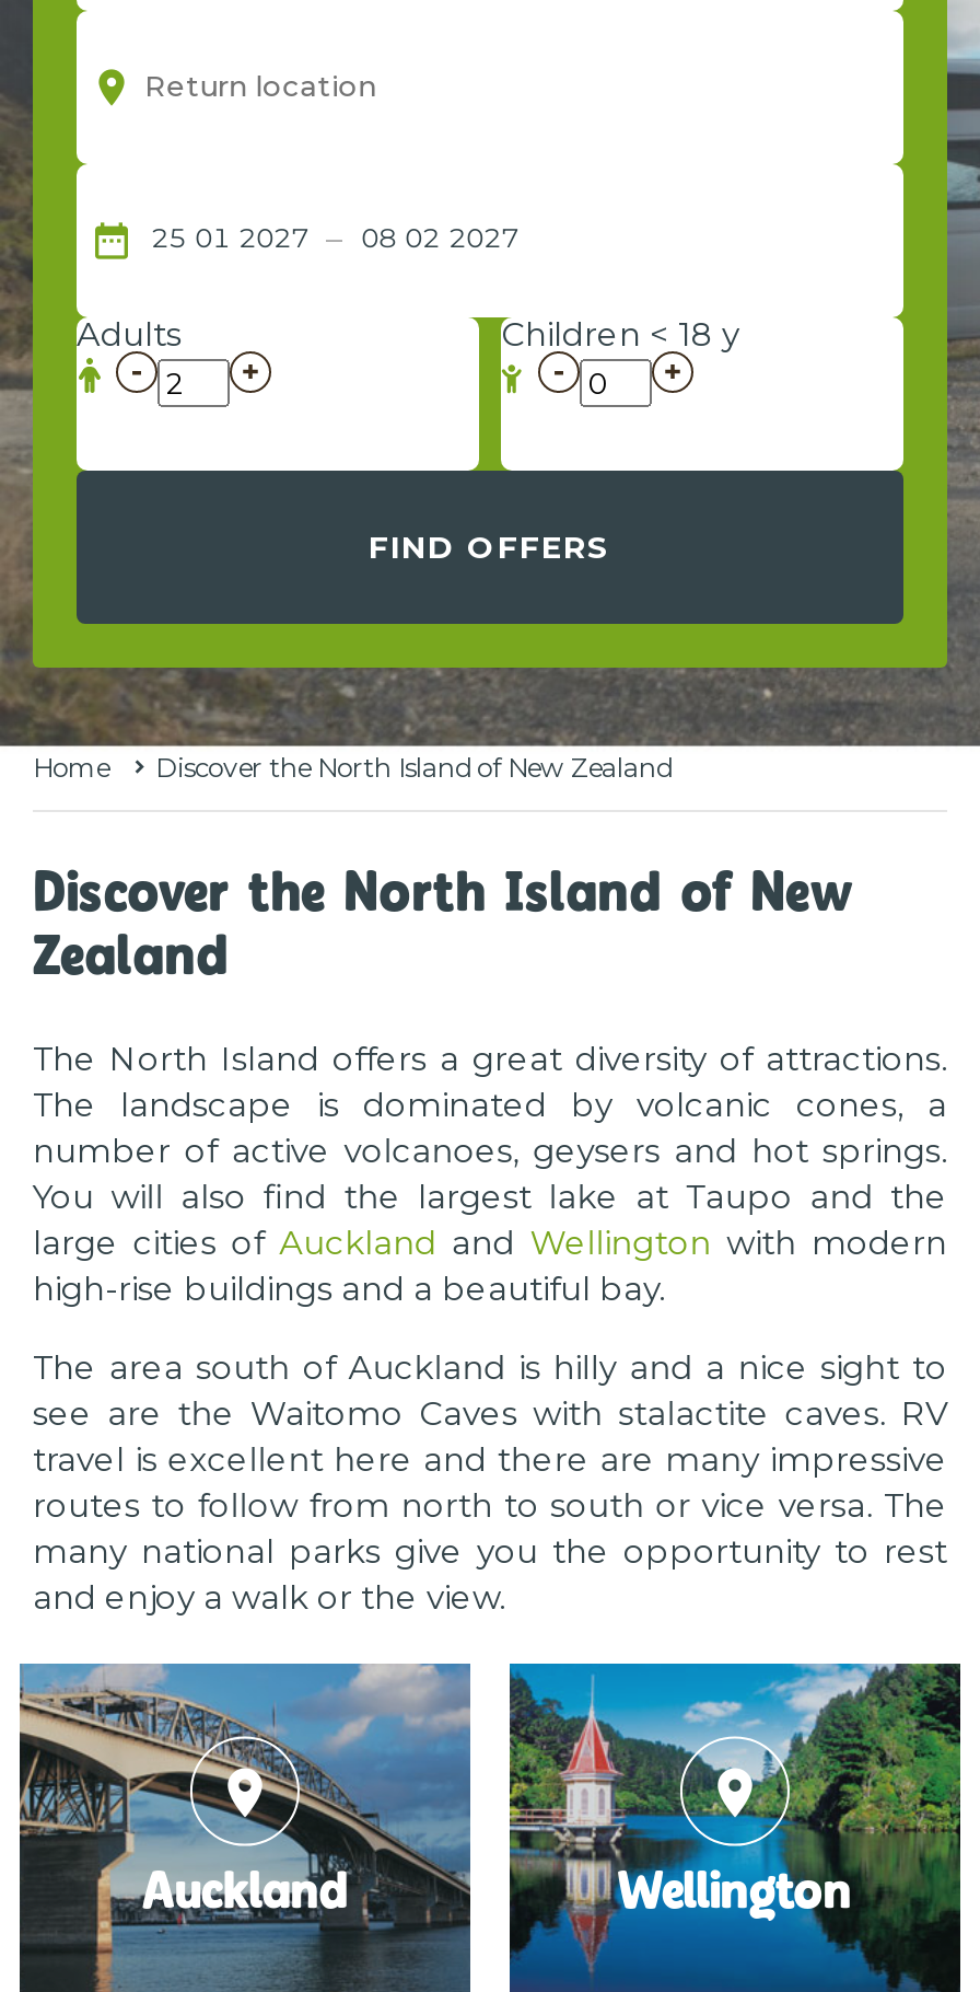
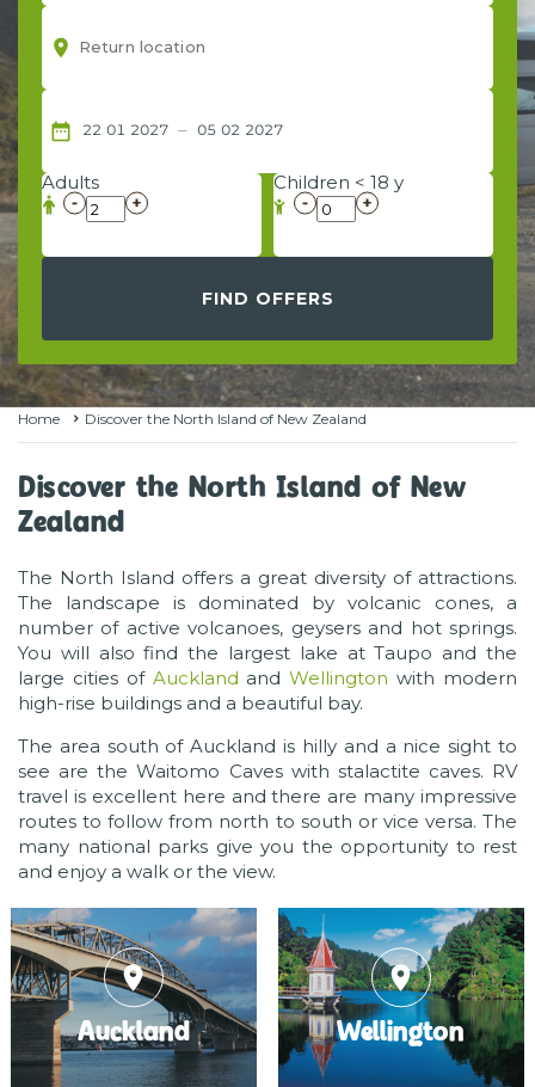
- date_range 25 01 2027 – 08 02 2027
+ date_range 22 01 2027 – 05 02 2027
